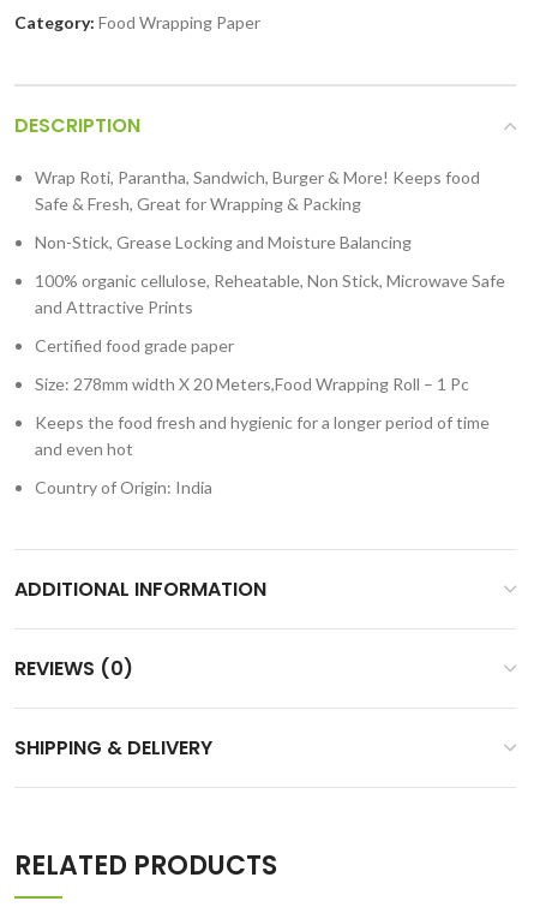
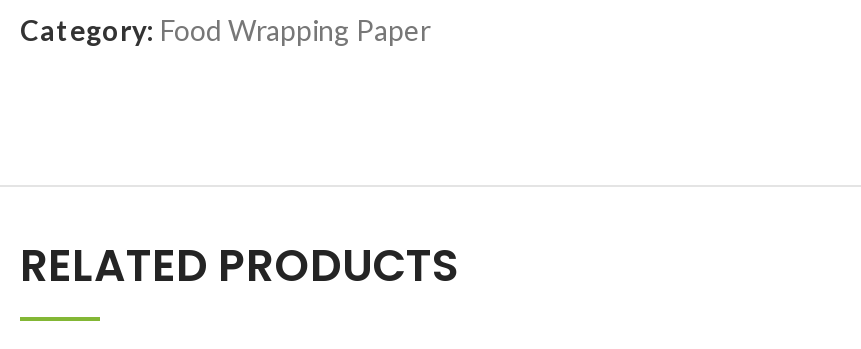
- DESCRIPTION
- Wrap Roti, Parantha, Sandwich, Burger & More! Keeps food
- Safe & Fresh, Great for Wrapping & Packing
- Non-Stick, Grease Locking and Moisture Balancing
- 100% organic cellulose, Reheatable, Non Stick, Microwave Safe
- and Attractive Prints
- Certified food grade paper
- Size: 278mm width X 20 Meters,Food Wrapping Roll – 1 Pc
- Keeps the food fresh and hygienic for a longer period of time
- and even hot
- Country of Origin: India

- ADDITIONAL INFORMATION
- REVIEWS (0)
- SHIPPING & DELIVERY
